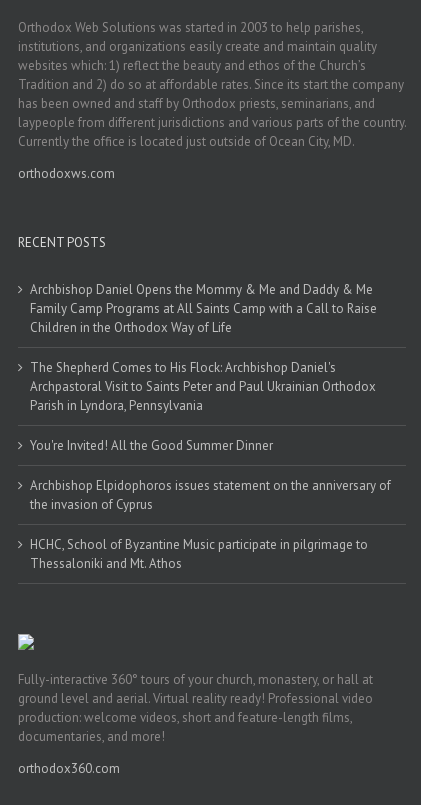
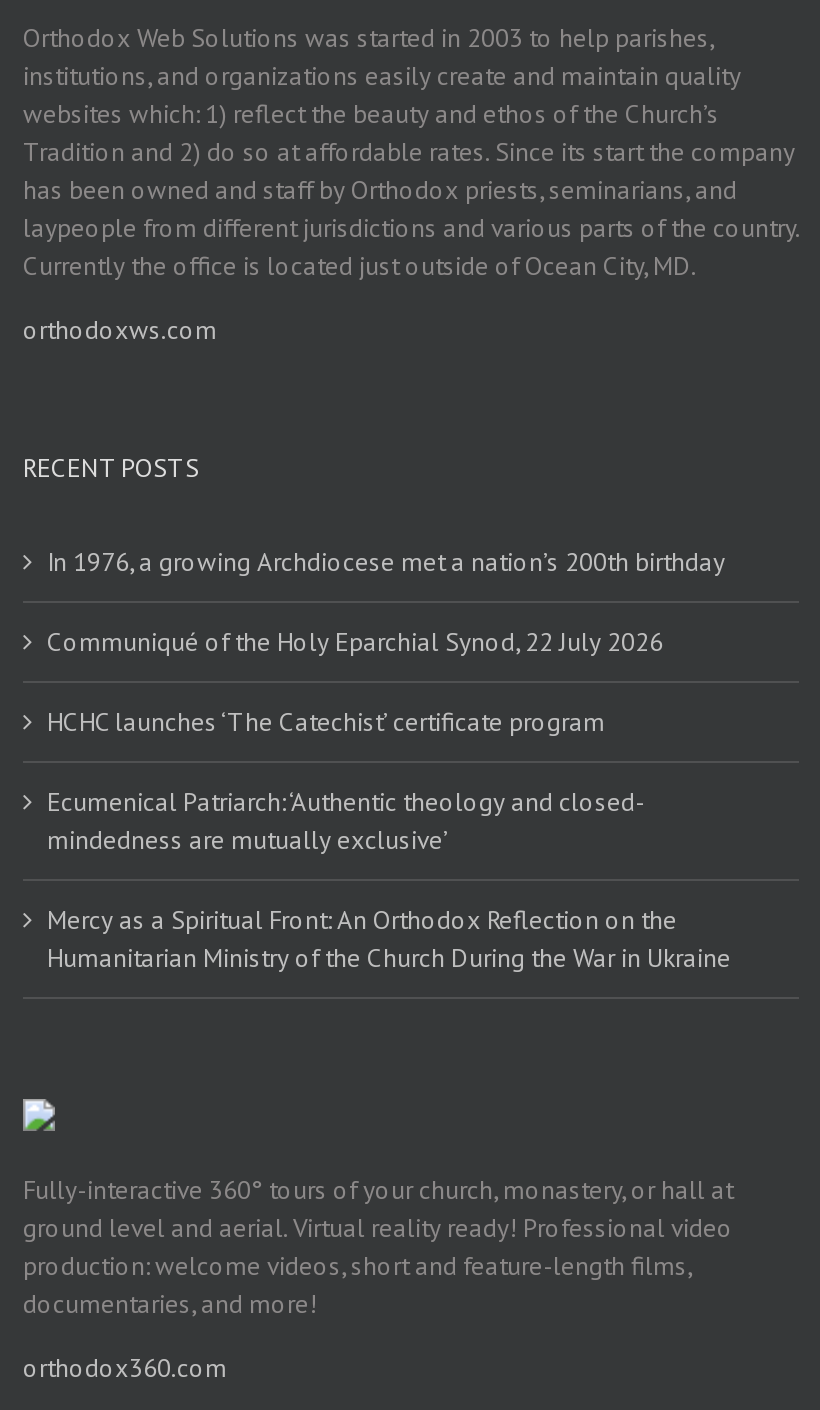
- Archbishop Daniel Opens the Mommy & Me and Daddy & Me
- Family Camp Programs at All Saints Camp with a Call to Raise
- Children in the Orthodox Way of Life
+ In 1976, a growing Archdiocese met a nation’s 200th birthday

- The Shepherd Comes to His Flock: Archbishop Daniel's
- Archpastoral Visit to Saints Peter and Paul Ukrainian Orthodox
- Parish in Lyndora, Pennsylvania
+ Communiqué of the Holy Eparchial Synod, 22 July 2026

- You're Invited! All the Good Summer Dinner
+ HCHC launches ‘The Catechist’ certificate program

- Archbishop Elpidophoros issues statement on the anniversary of
- the invasion of Cyprus
+ Ecumenical Patriarch: ‘Authentic theology and closed-
+ mindedness are mutually exclusive’

- HCHC, School of Byzantine Music participate in pilgrimage to
- Thessaloniki and Mt. Athos
+ Mercy as a Spiritual Front: An Orthodox Reflection on the
+ Humanitarian Ministry of the Church During the War in Ukraine
